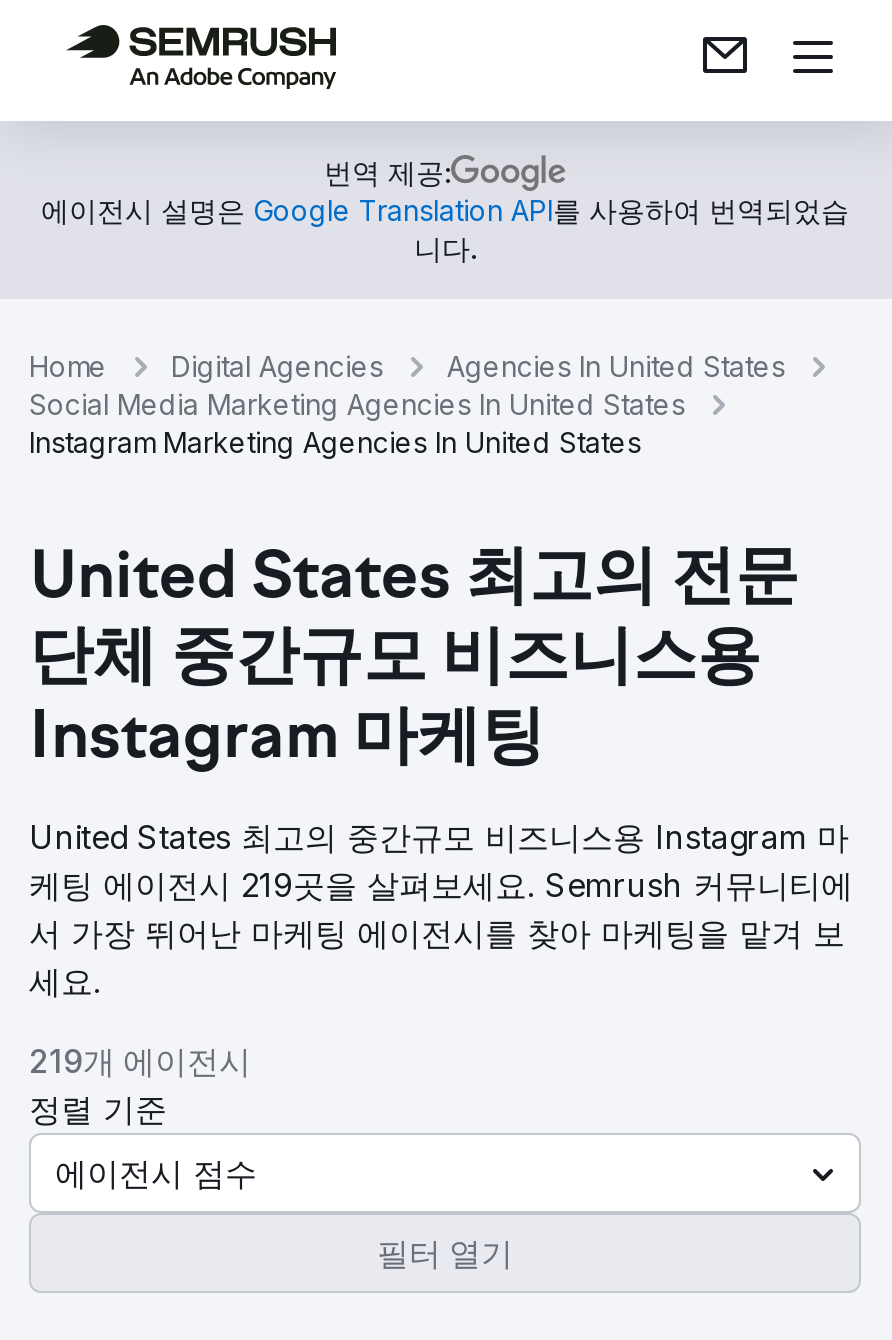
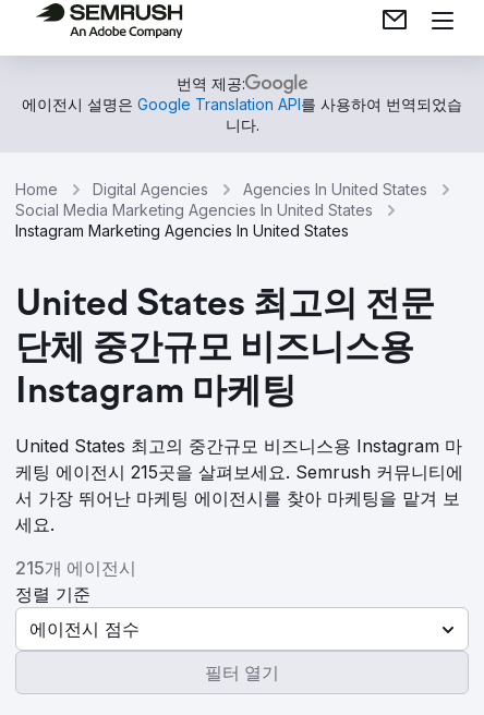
- 케팅 에이전시 219곳을 살펴보세요. Semrush 커뮤니티에
+ 케팅 에이전시 215곳을 살펴보세요. Semrush 커뮤니티에

- 219개 에이전시
+ 215개 에이전시
